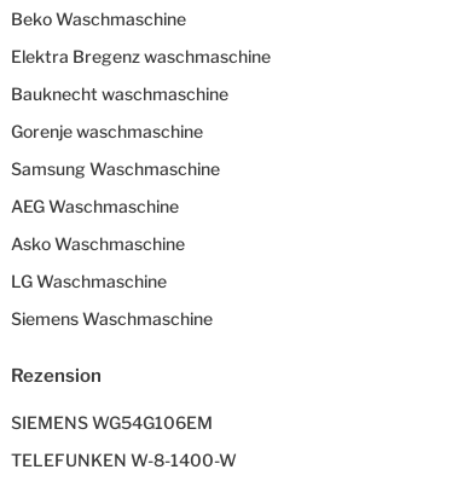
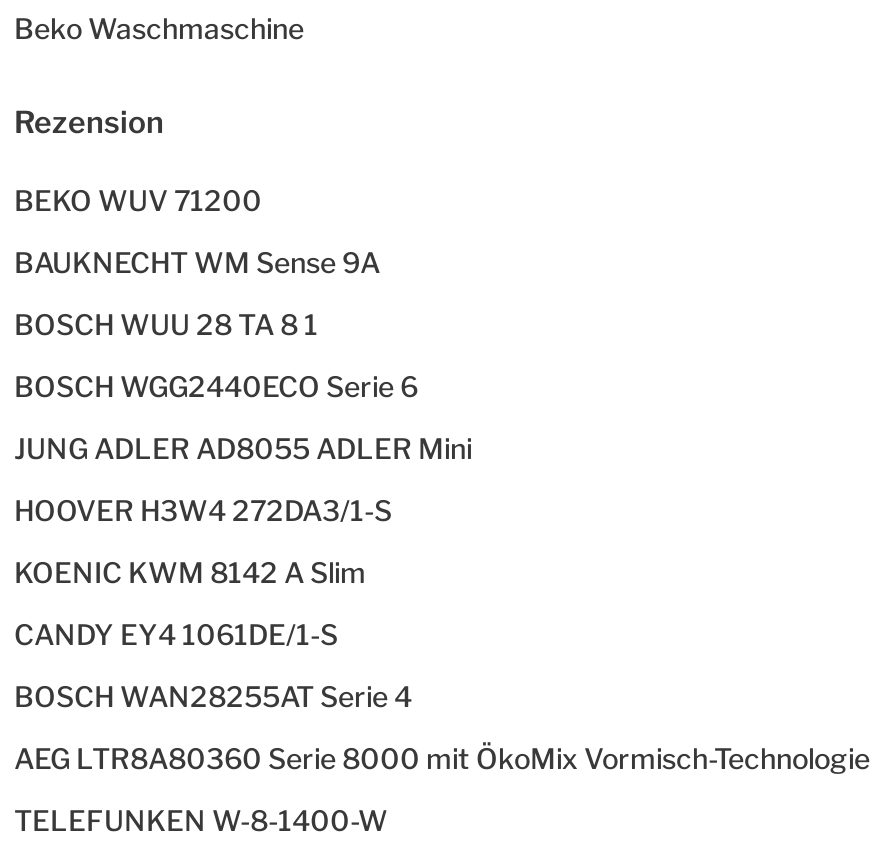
- Elektra Bregenz waschmaschine
- Bauknecht waschmaschine
- Gorenje waschmaschine
- Samsung Waschmaschine
- AEG Waschmaschine
- Asko Waschmaschine
- LG Waschmaschine
- Siemens Waschmaschine

moved up: Rezension

- SIEMENS WG54G106EM
+ BEKO WUV 71200
+ BAUKNECHT WM Sense 9A
+ BOSCH WUU 28 TA 8 1
+ BOSCH WGG2440ECO Serie 6
+ JUNG ADLER AD8055 ADLER Mini
+ HOOVER H3W4 272DA3/1-S
+ KOENIC KWM 8142 A Slim
+ CANDY EY4 1061DE/1-S
+ BOSCH WAN28255AT Serie 4
+ AEG LTR8A80360 Serie 8000 mit ÖkoMix Vormisch-Technologie
